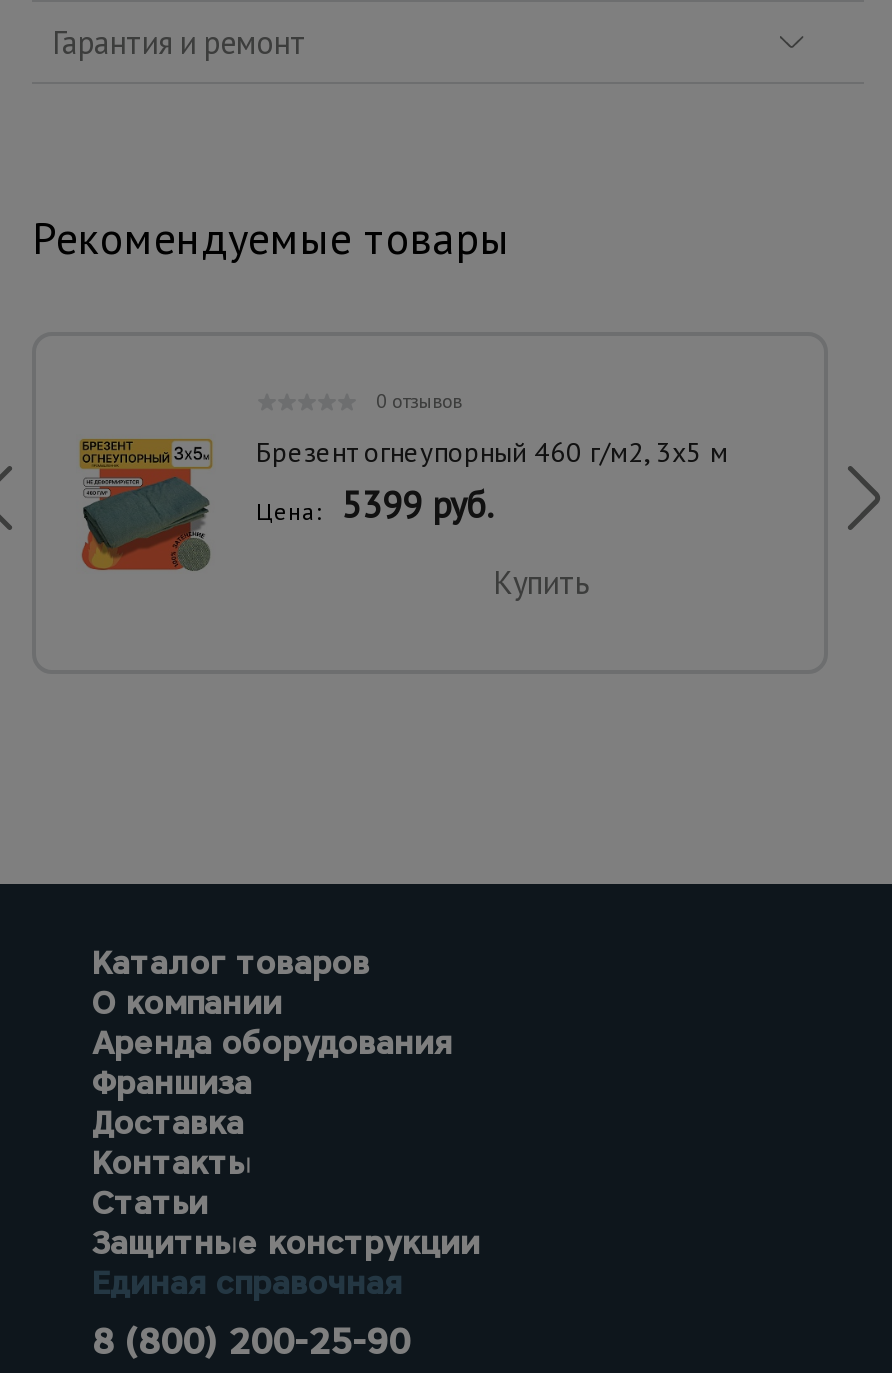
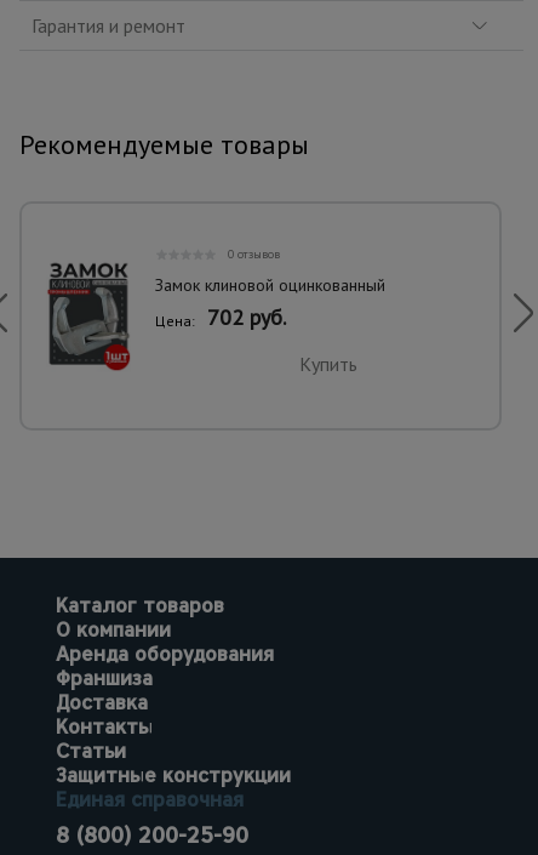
- [image]
- Брезент огнеупорный 460 г/м2, 3х5 м
+ [image]
+ Замок клиновой оцинкованный

- Цена: 5399 руб.
+ Цена: 702 руб.
